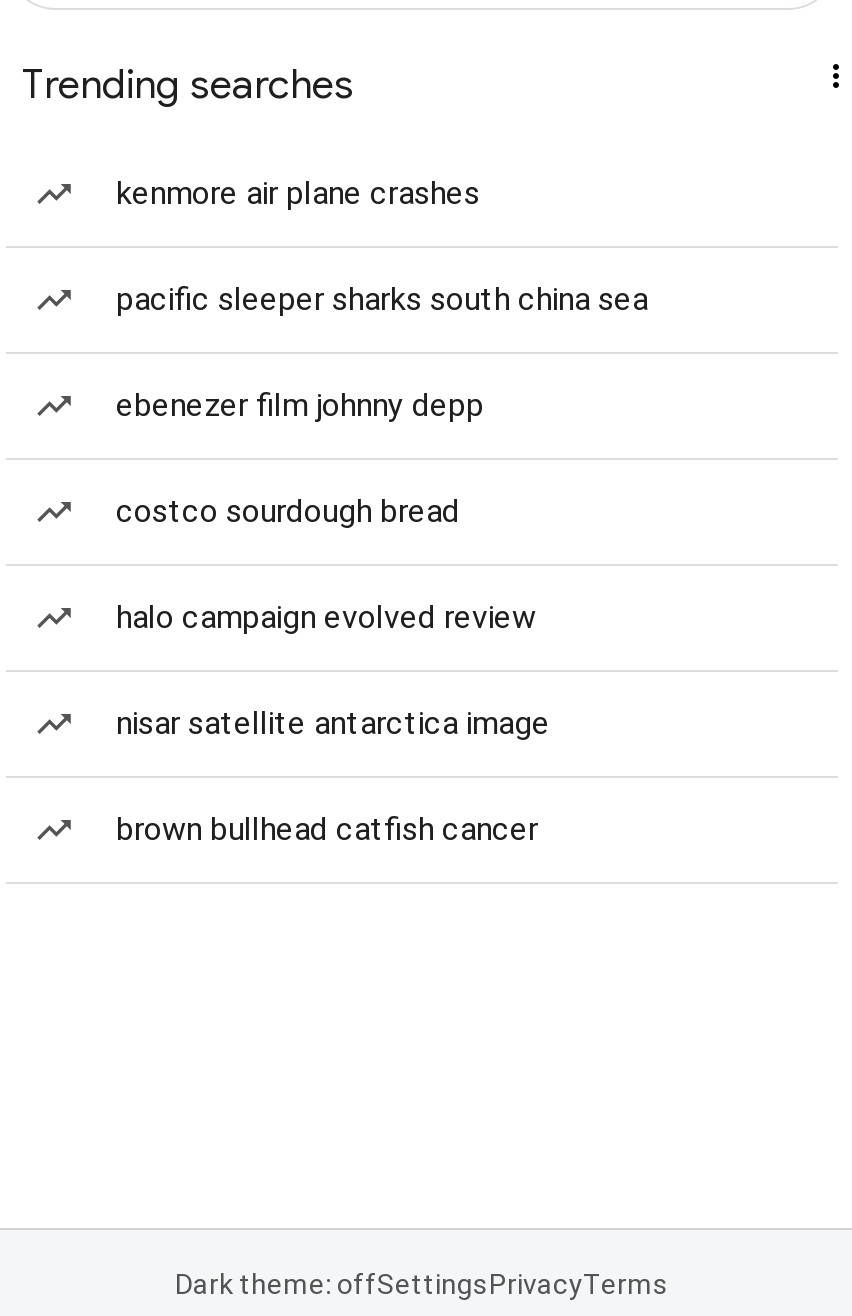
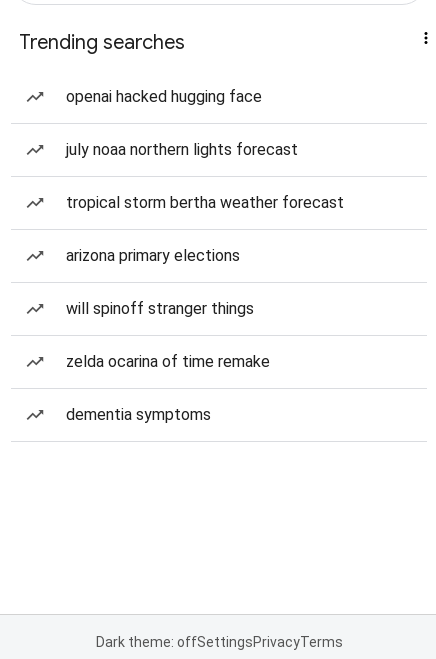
- kenmore air plane crashes
+ openai hacked hugging face

- pacific sleeper sharks south china sea
+ july noaa northern lights forecast

- ebenezer film johnny depp
+ tropical storm bertha weather forecast

- costco sourdough bread
+ arizona primary elections

- halo campaign evolved review
+ will spinoff stranger things

- nisar satellite antarctica image
+ zelda ocarina of time remake

- brown bullhead catfish cancer
+ dementia symptoms
